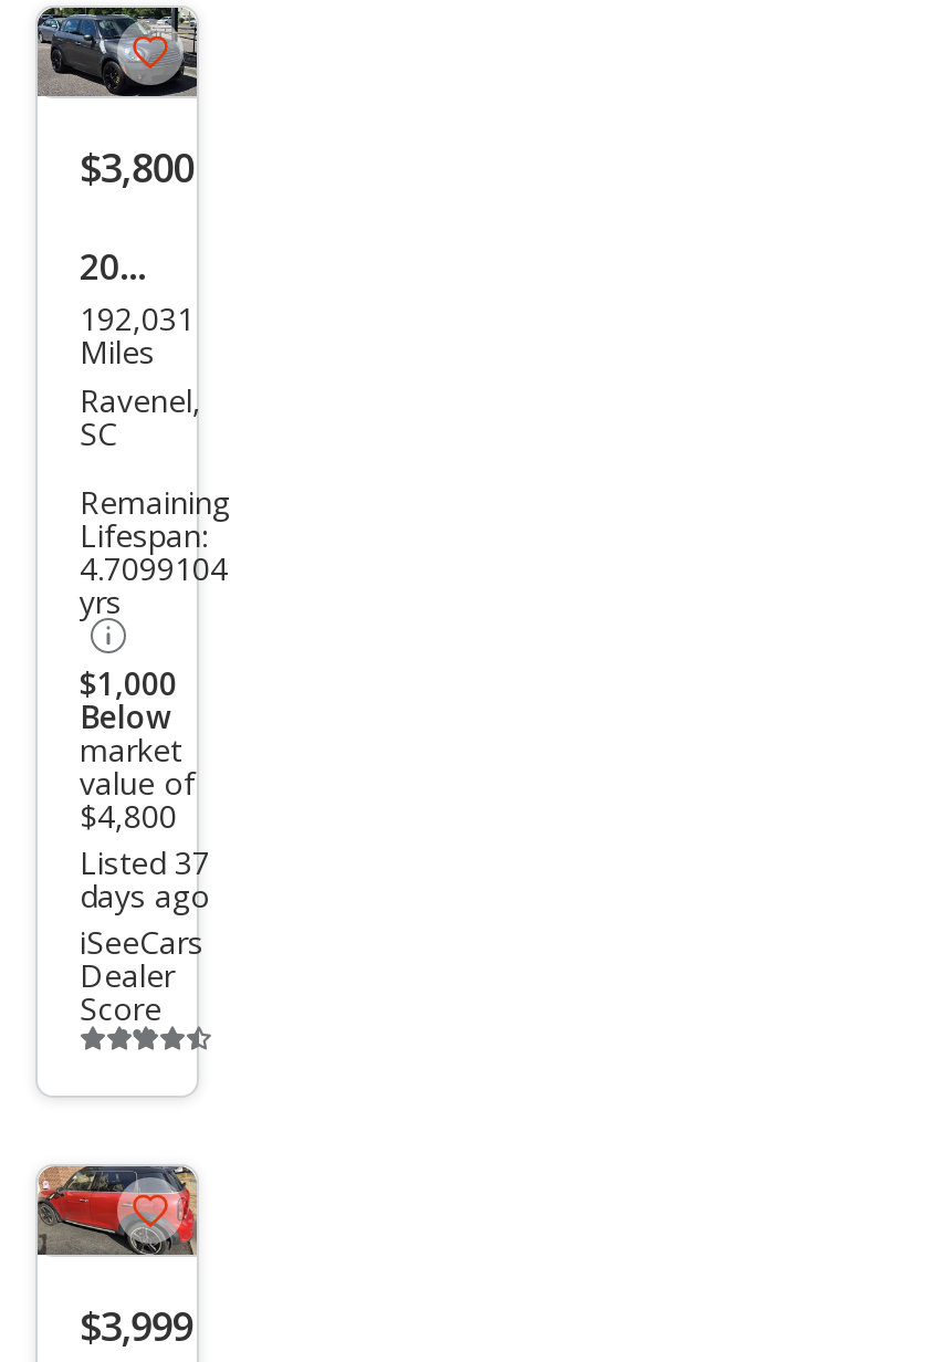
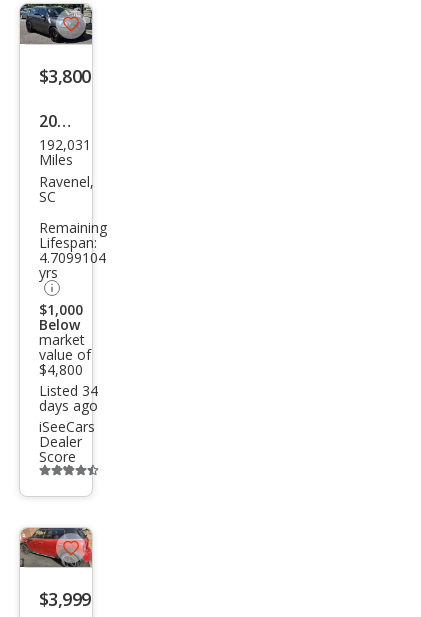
- Listed 37
+ Listed 34
